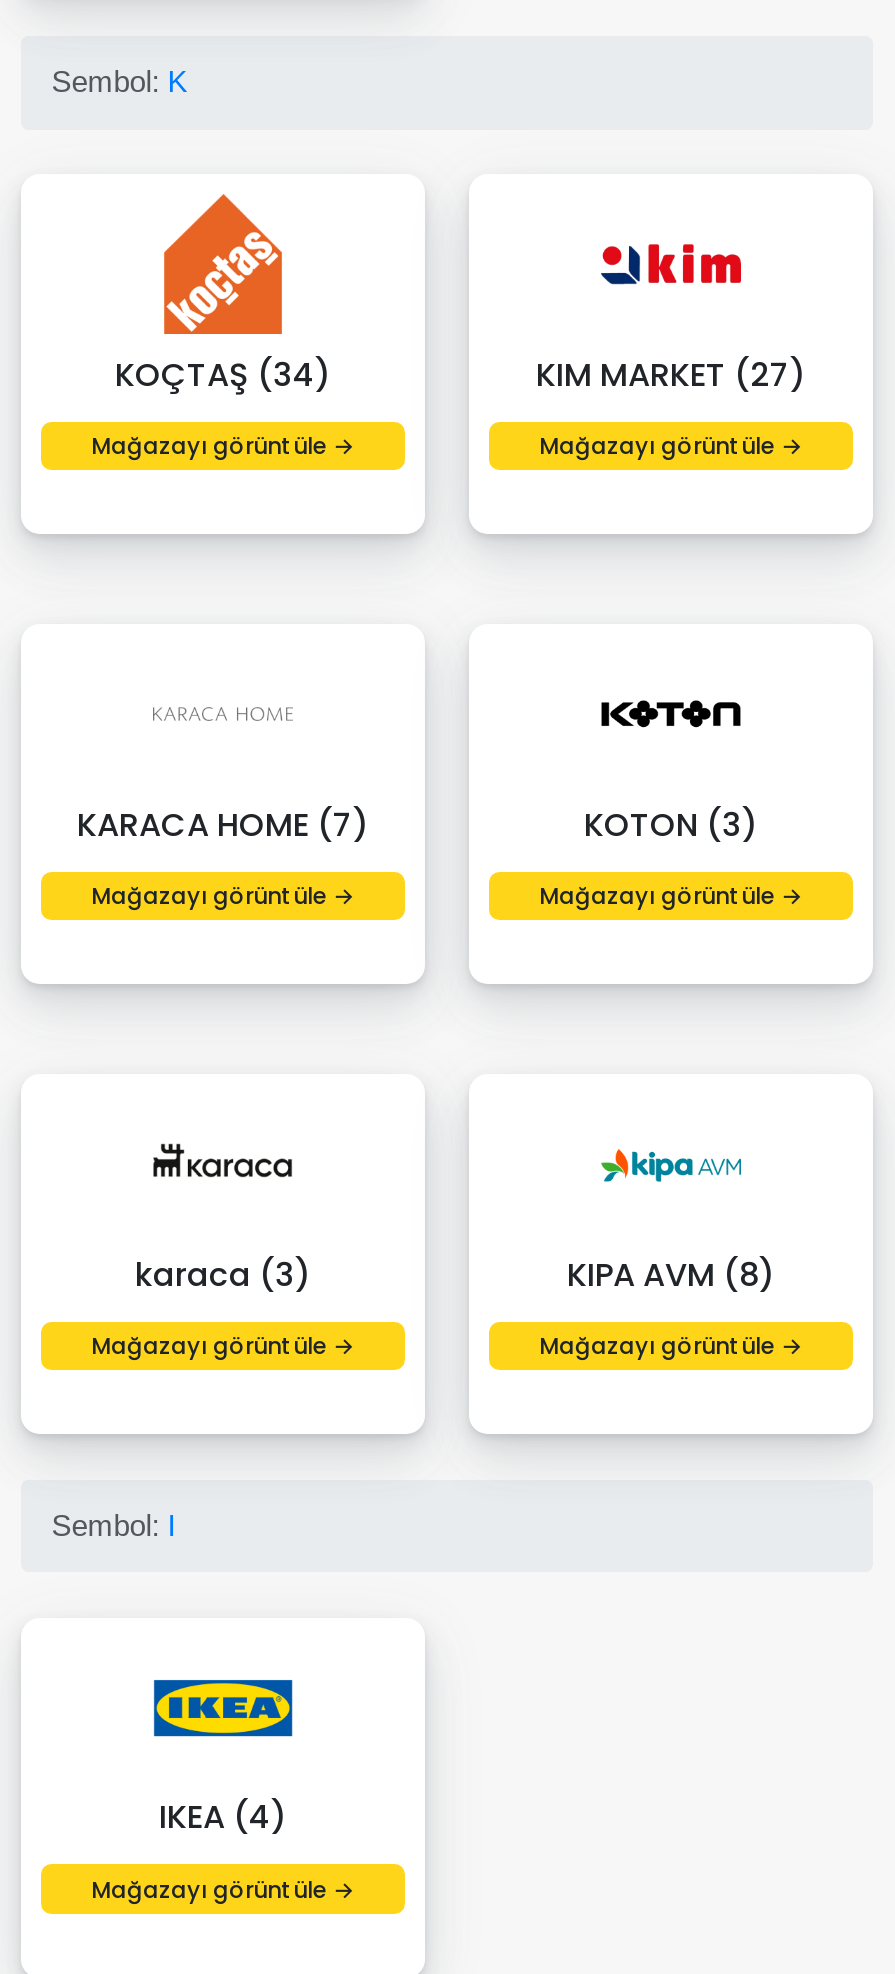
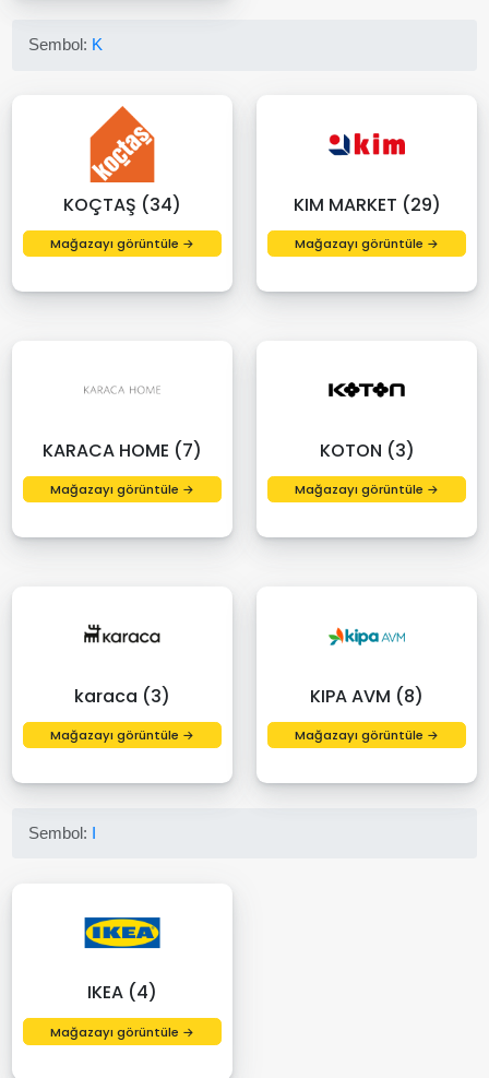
- KIM MARKET (27)
+ KIM MARKET (29)
